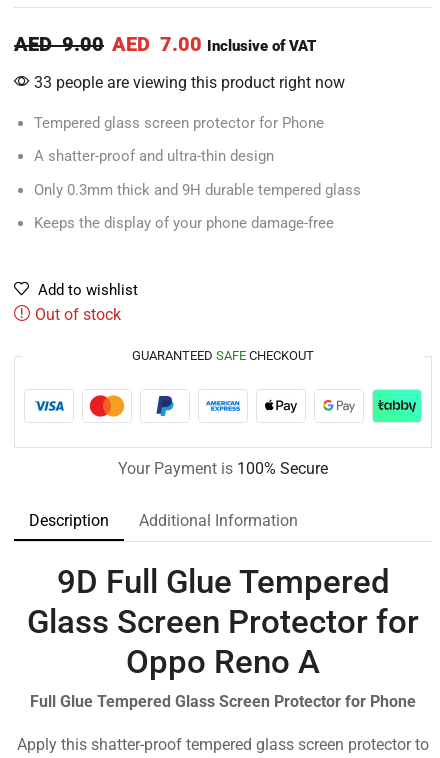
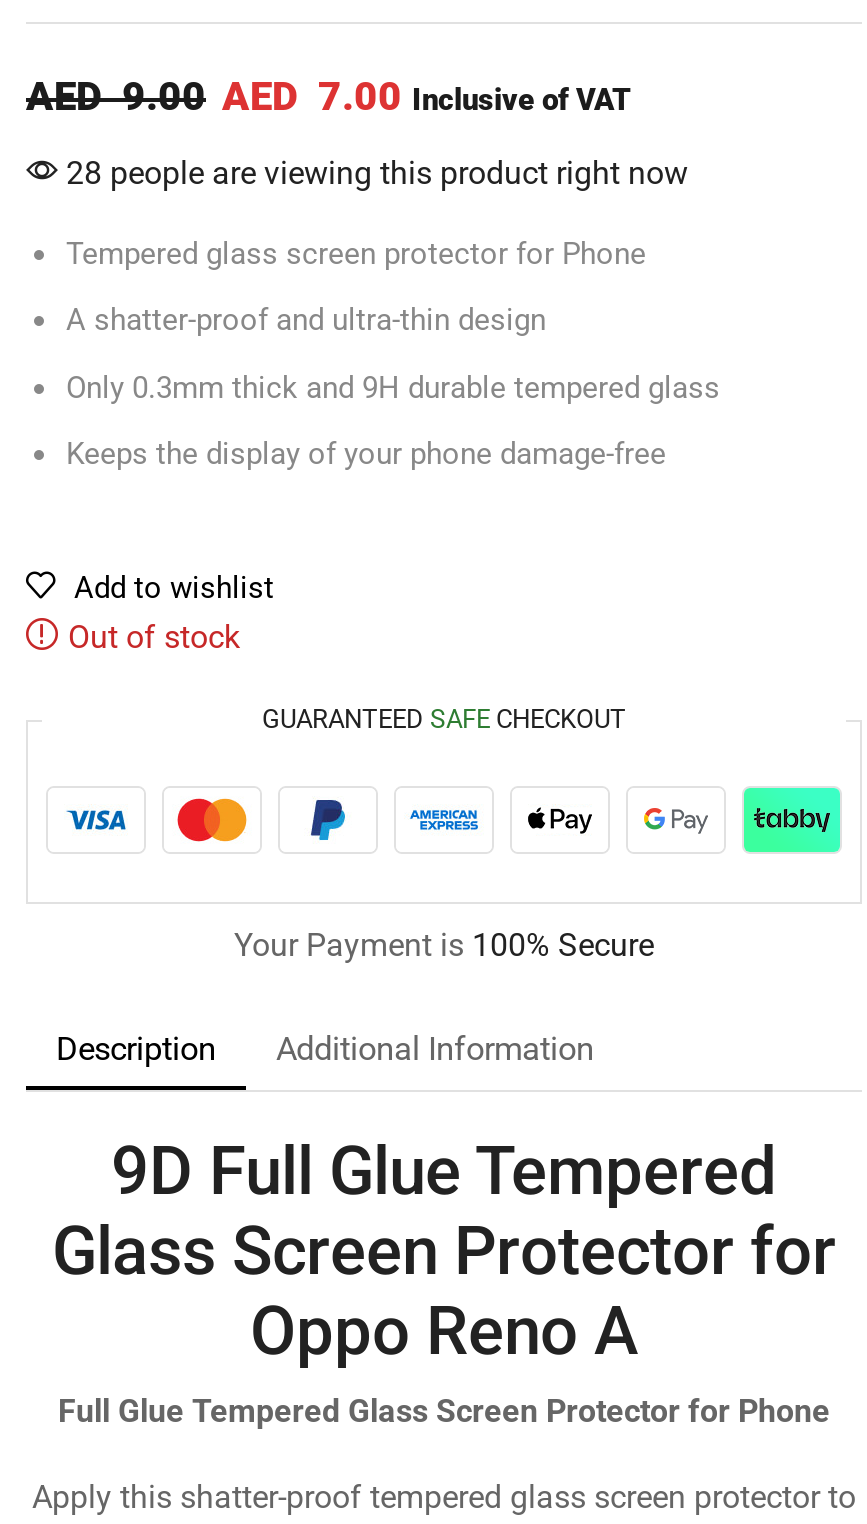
- 33 people are viewing this product right now
+ 28 people are viewing this product right now
